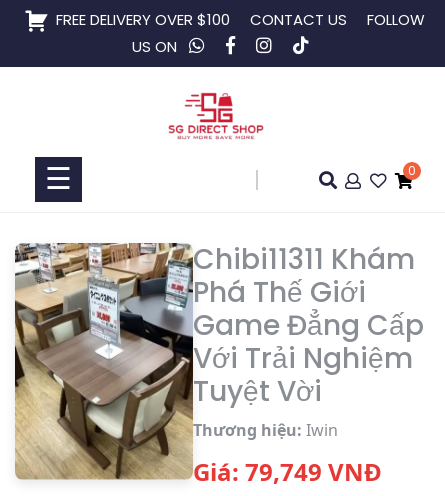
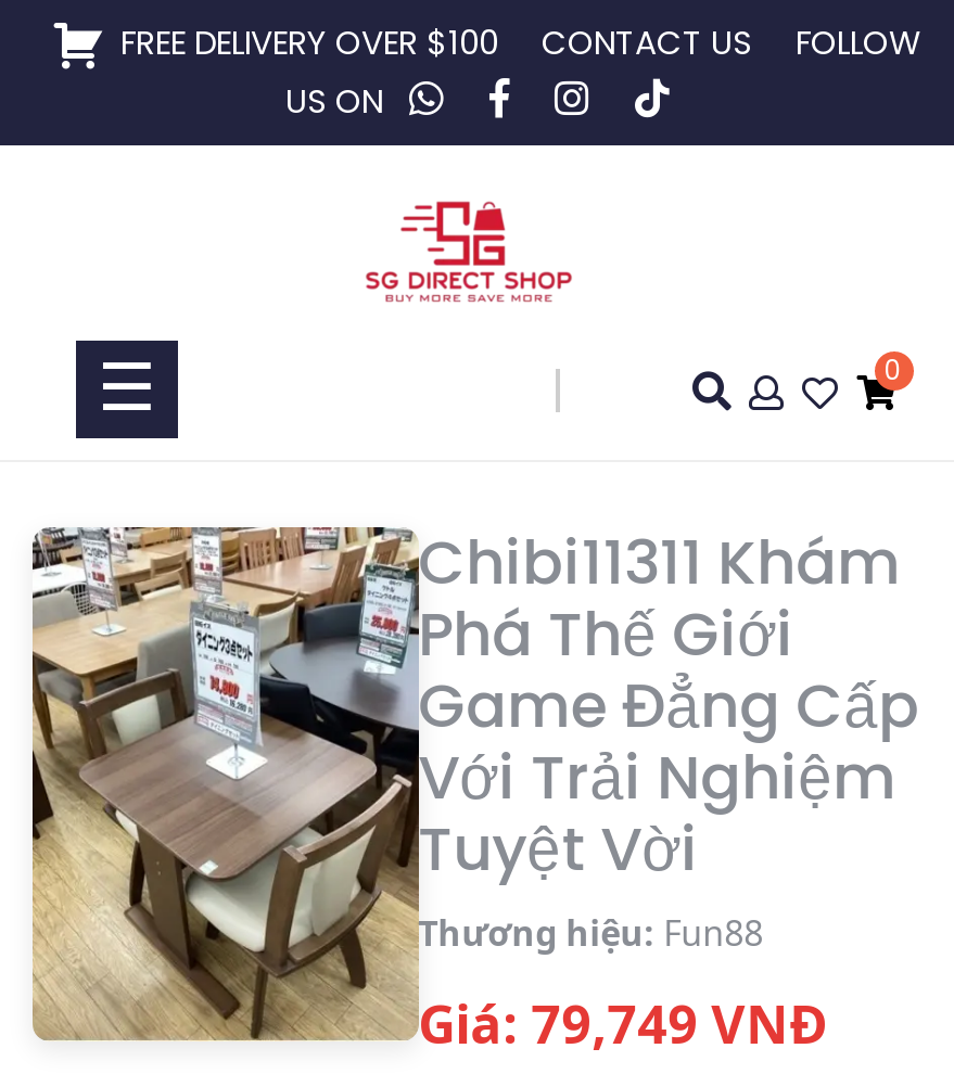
- Thương hiệu: Iwin
+ Thương hiệu: Fun88
